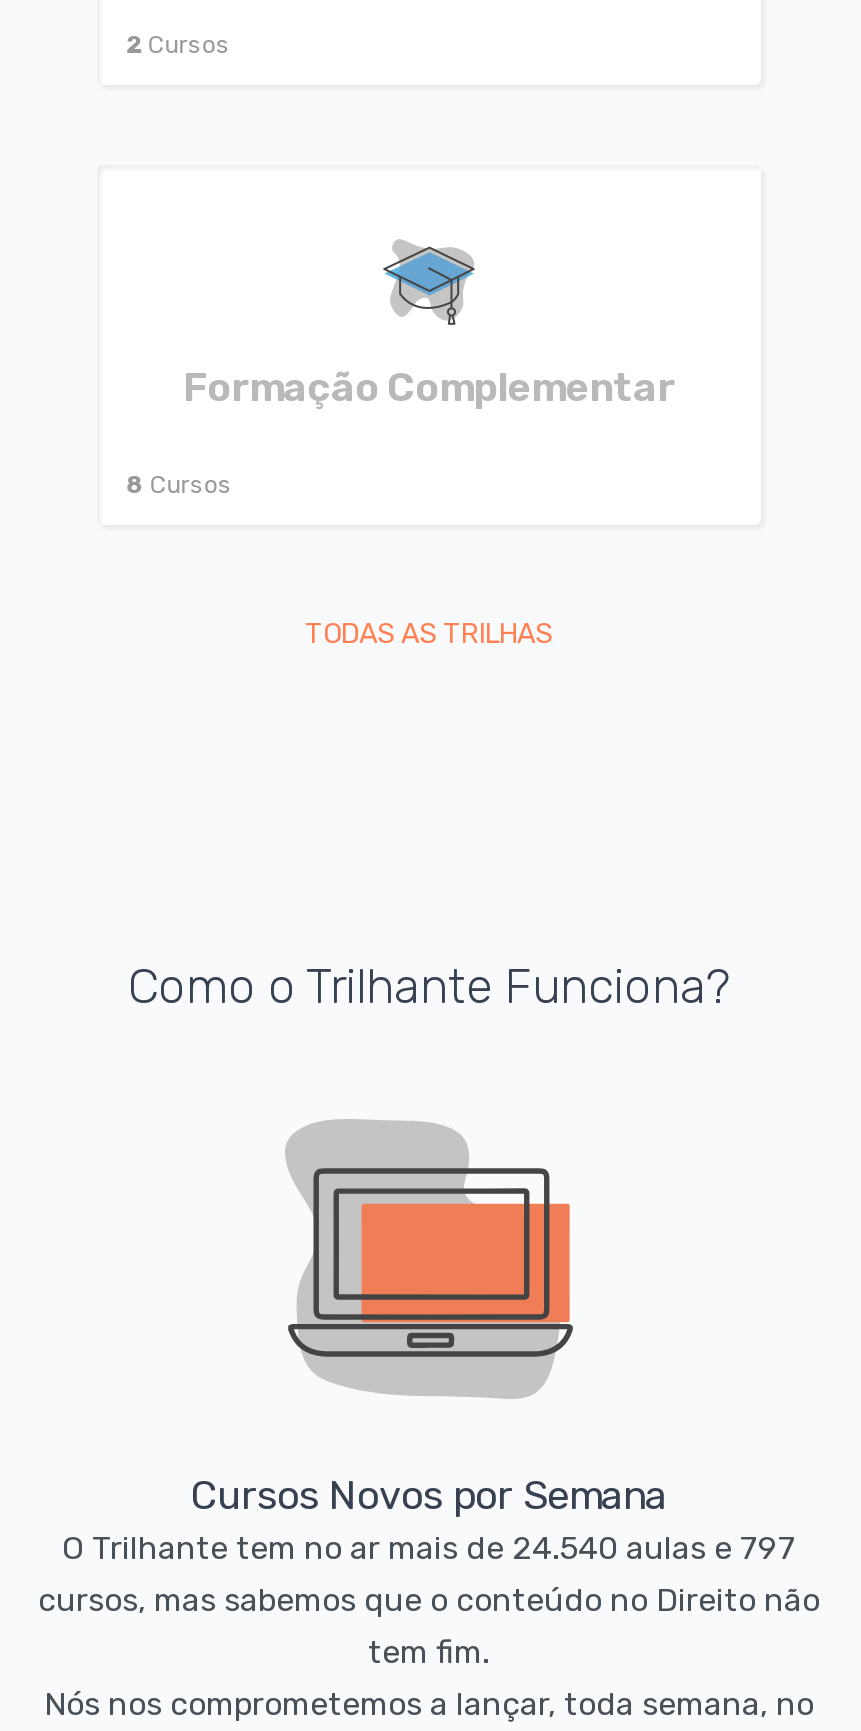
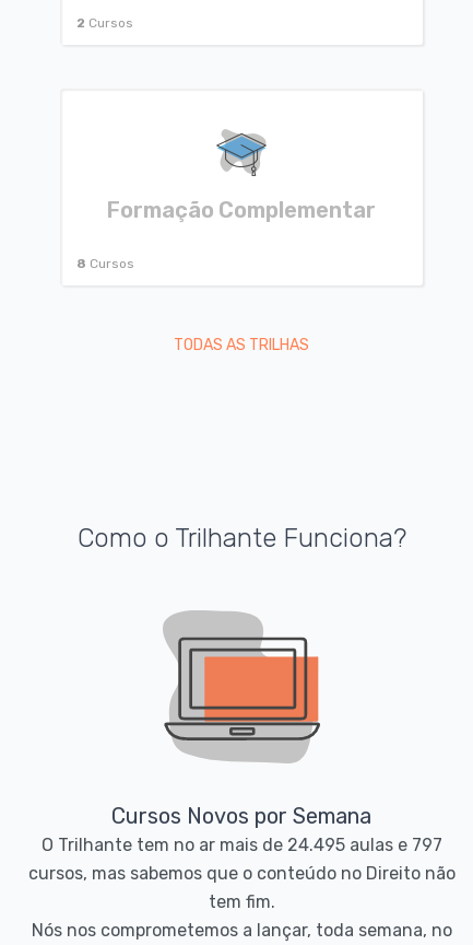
- O Trilhante tem no ar mais de 24.540 aulas e 797
+ O Trilhante tem no ar mais de 24.495 aulas e 797
